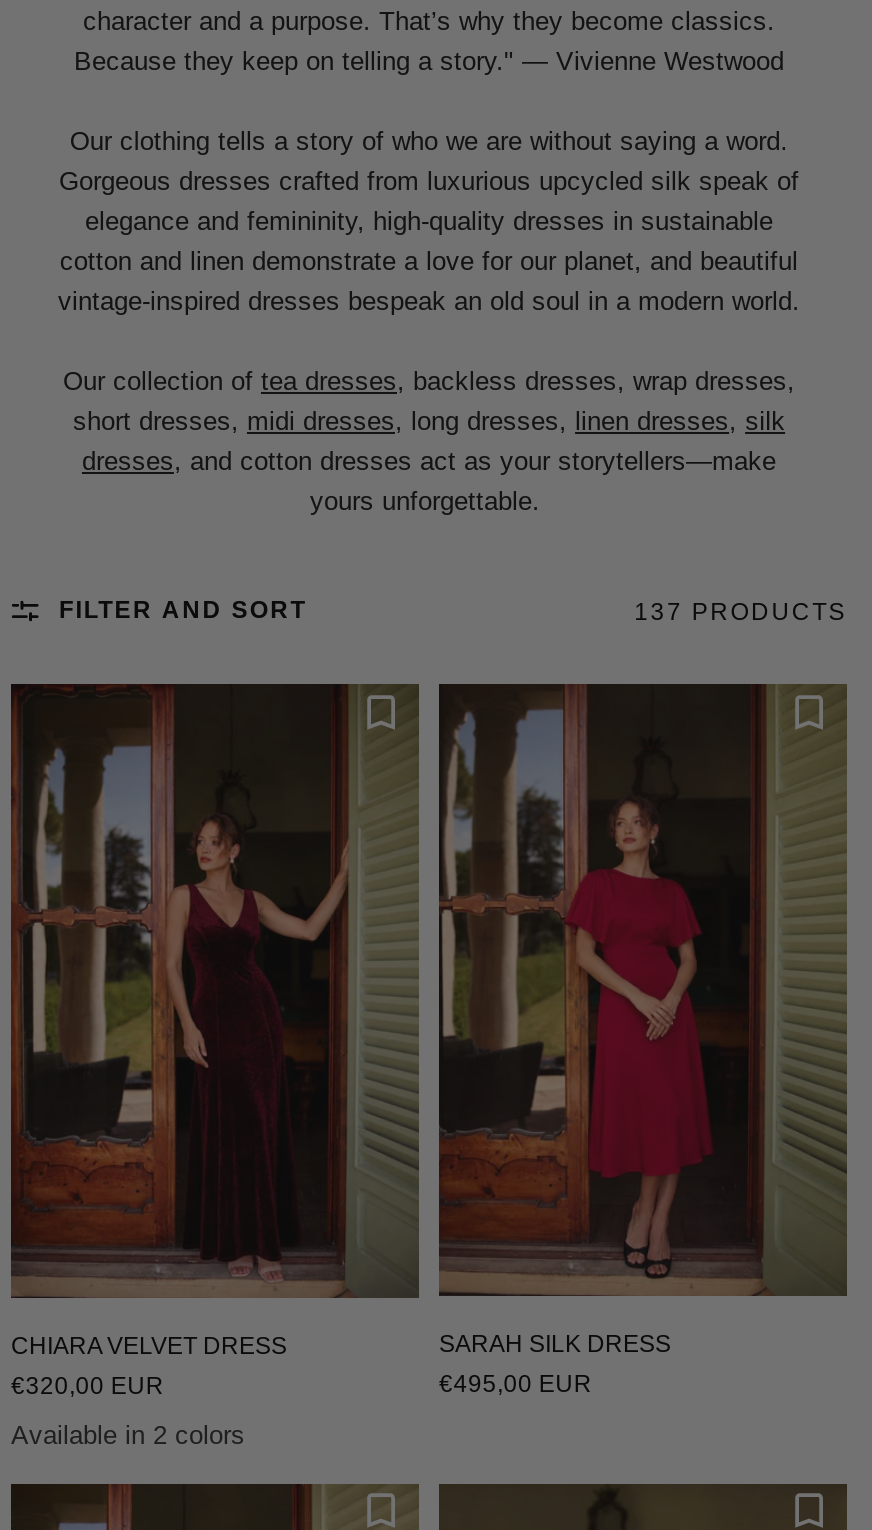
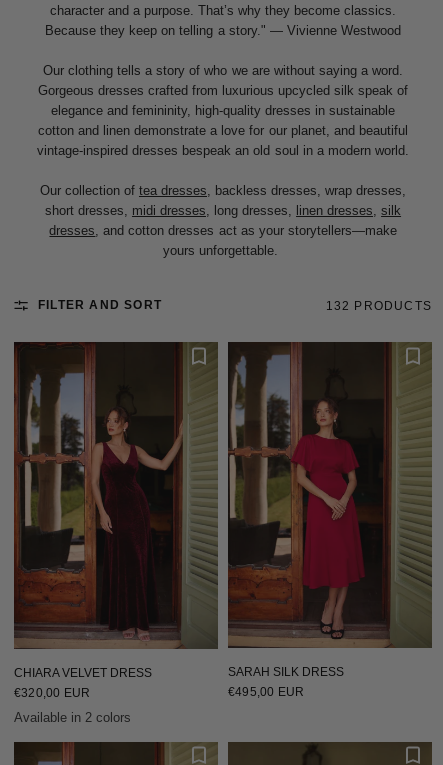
- 137 PRODUCTS
+ 132 PRODUCTS
